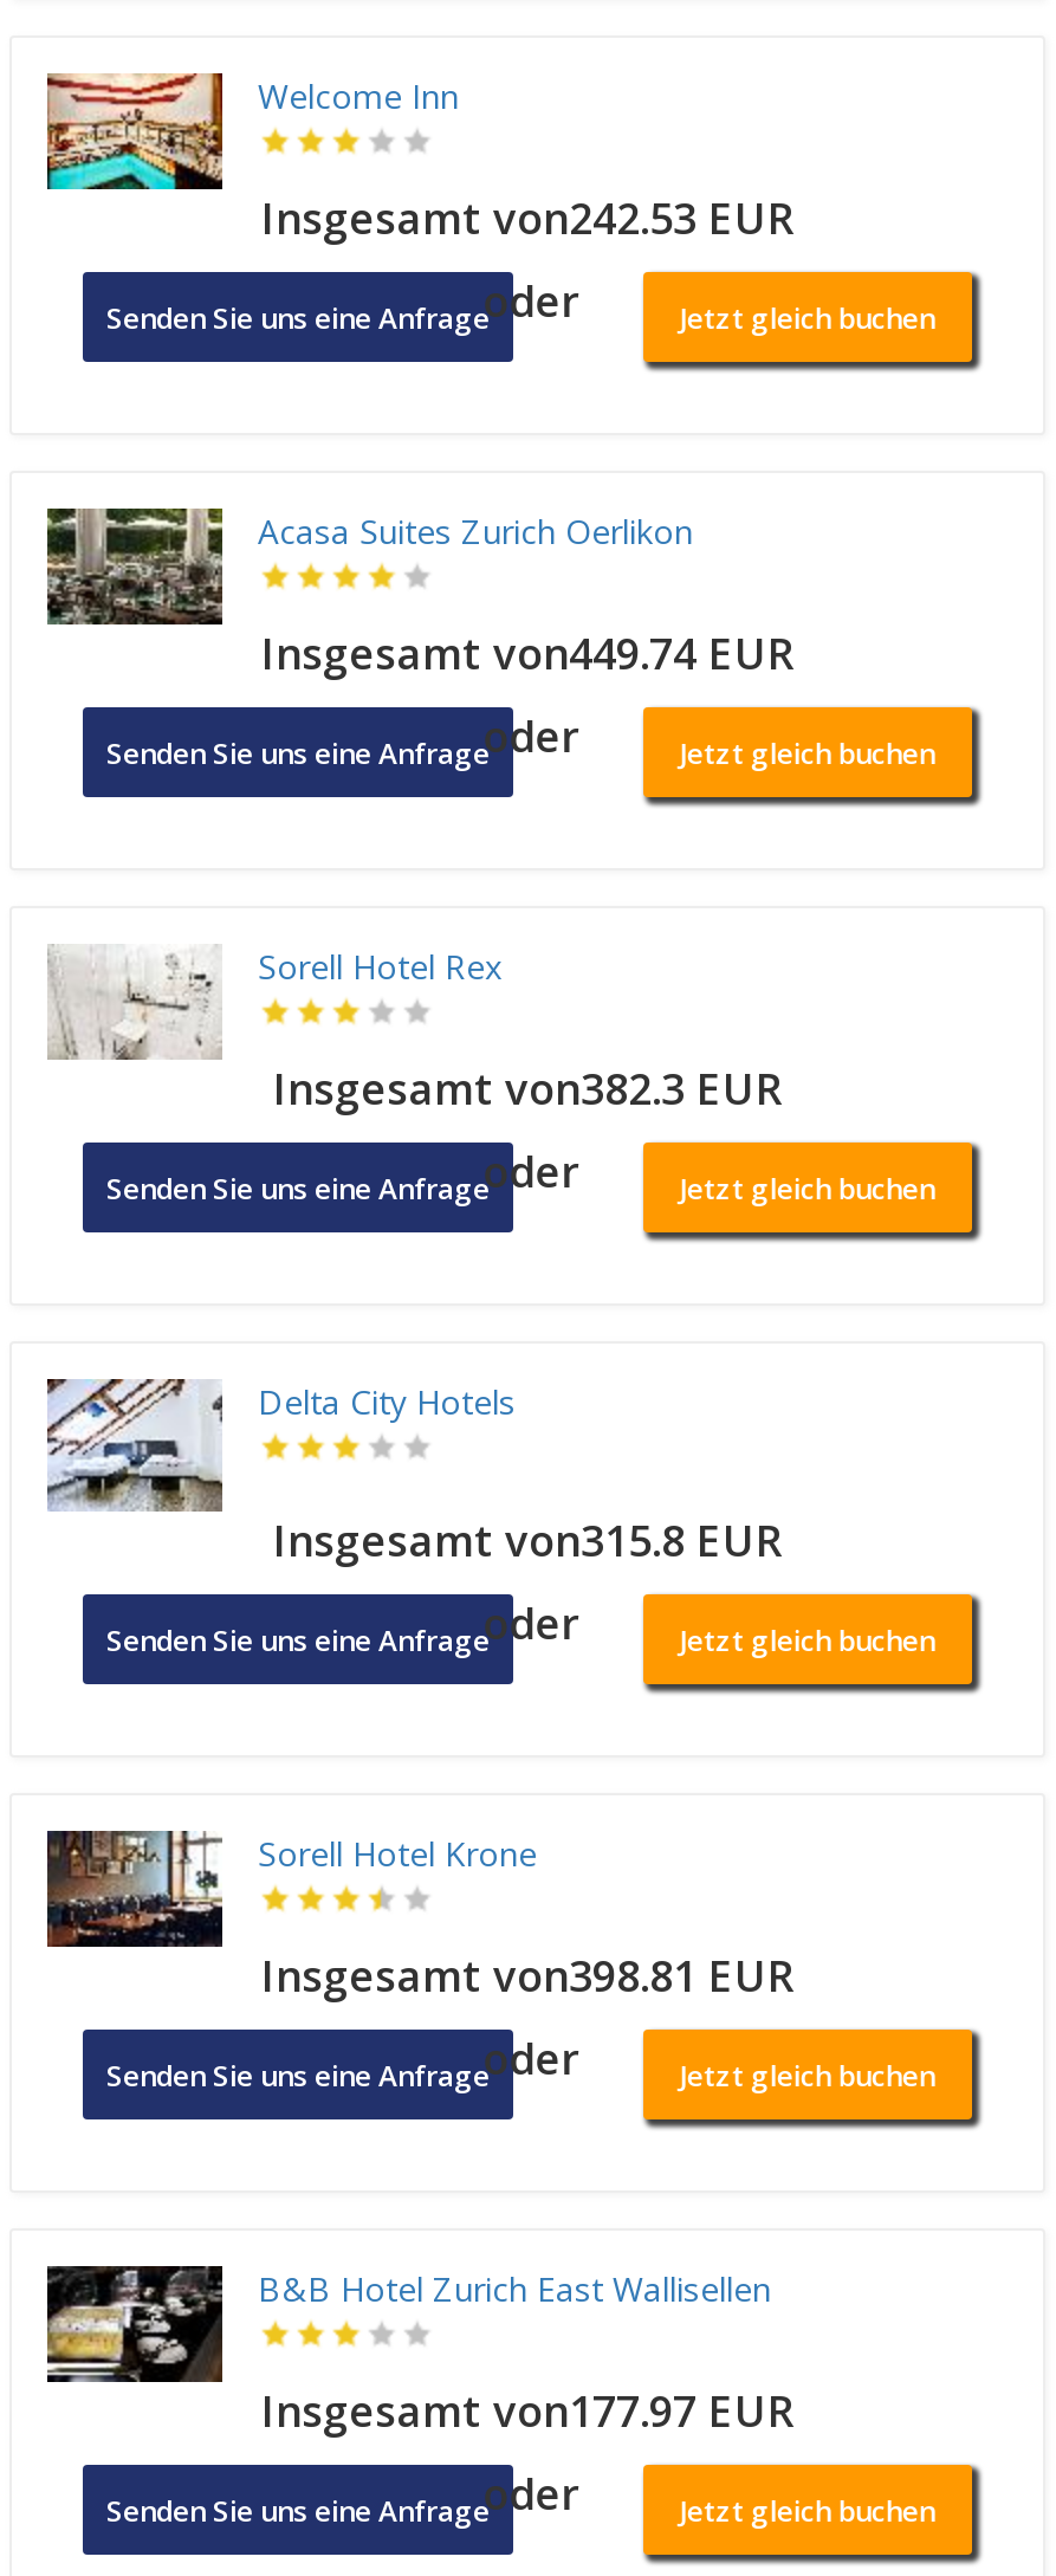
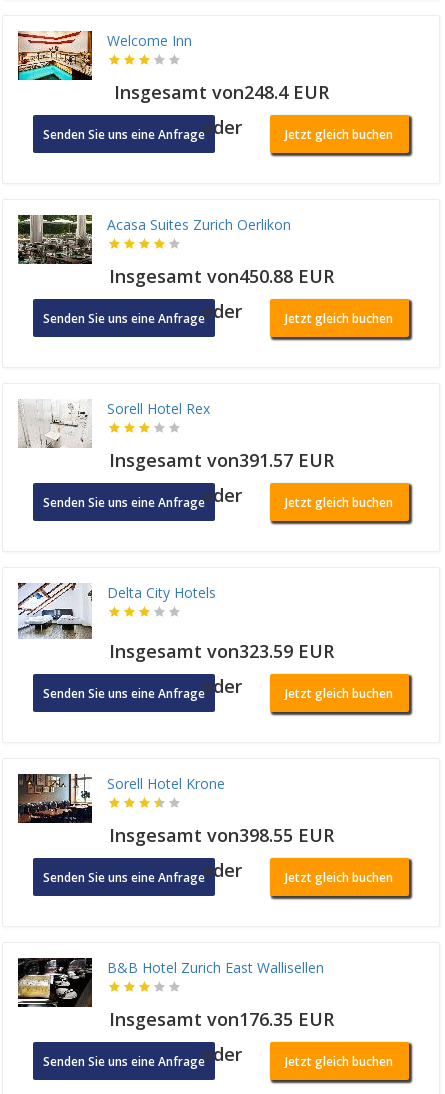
- Insgesamt von242.53 EUR
+ Insgesamt von248.4 EUR

- Insgesamt von449.74 EUR
+ Insgesamt von450.88 EUR

- Insgesamt von382.3 EUR
+ Insgesamt von391.57 EUR

- Insgesamt von315.8 EUR
+ Insgesamt von323.59 EUR

- Insgesamt von398.81 EUR
+ Insgesamt von398.55 EUR

- Insgesamt von177.97 EUR
+ Insgesamt von176.35 EUR
